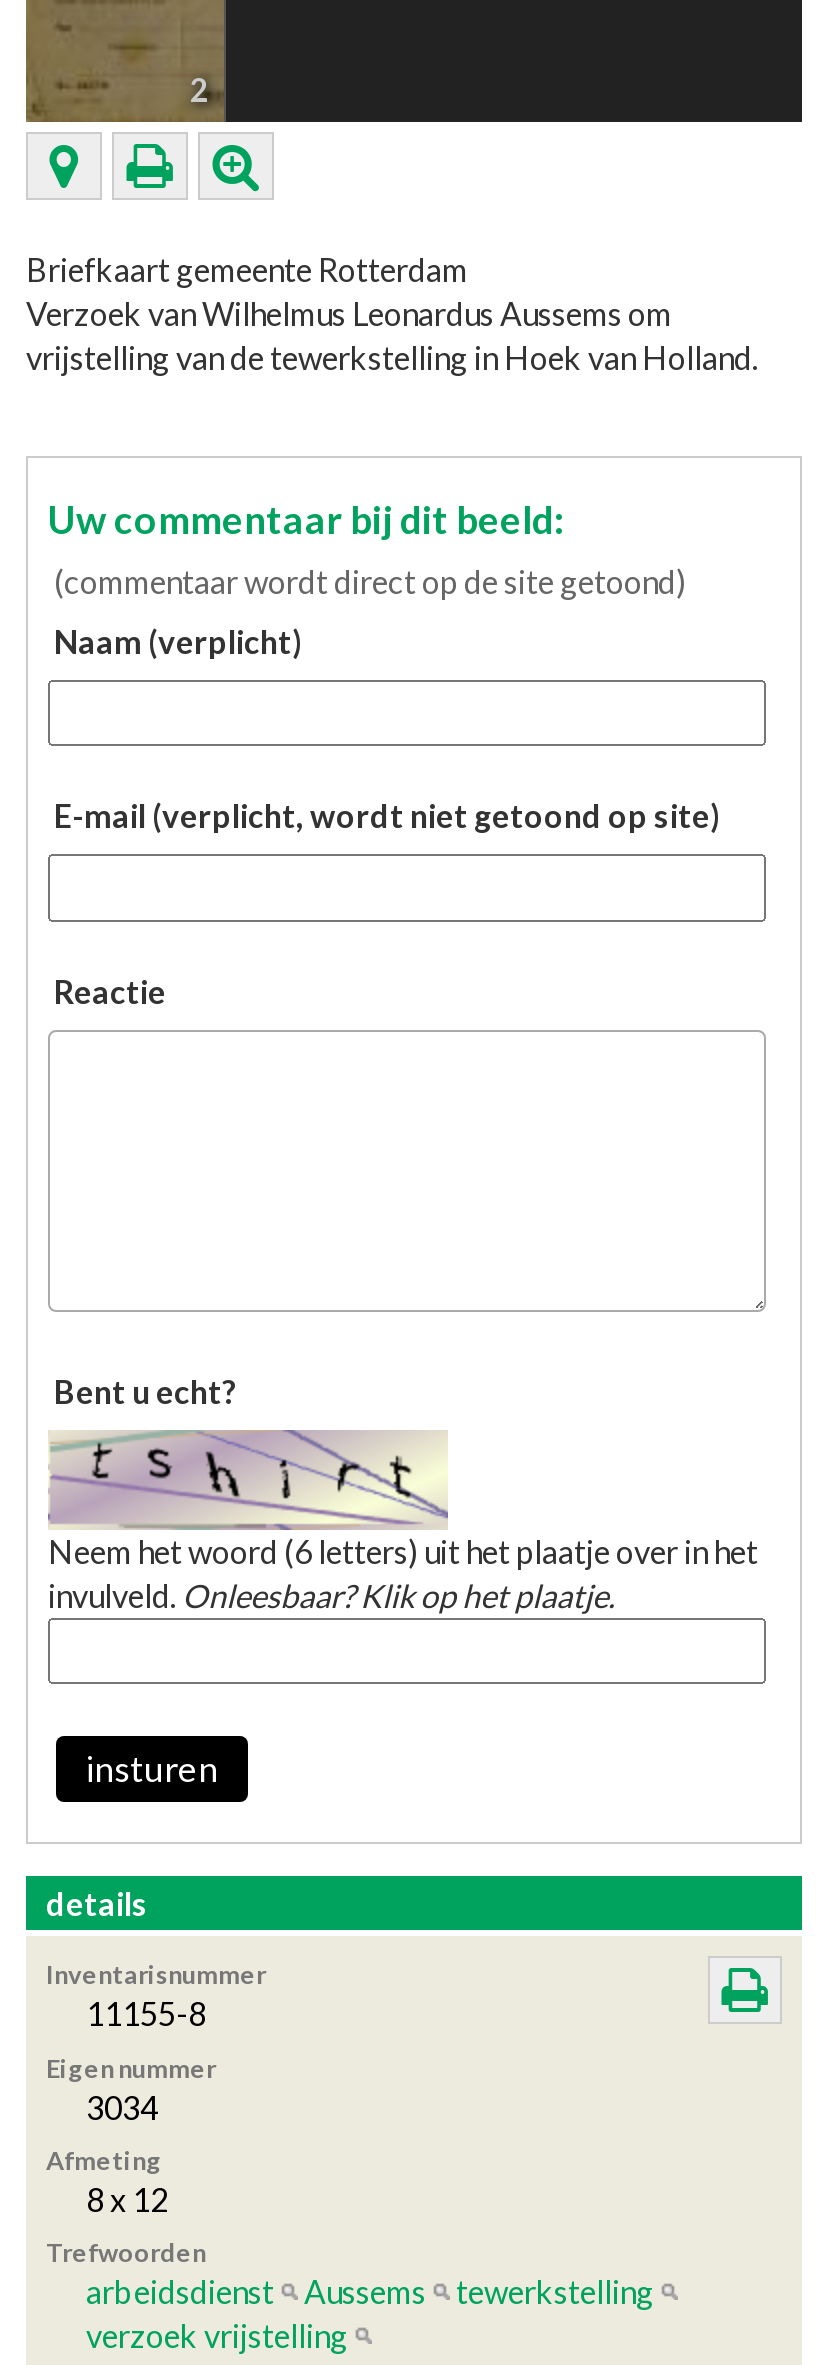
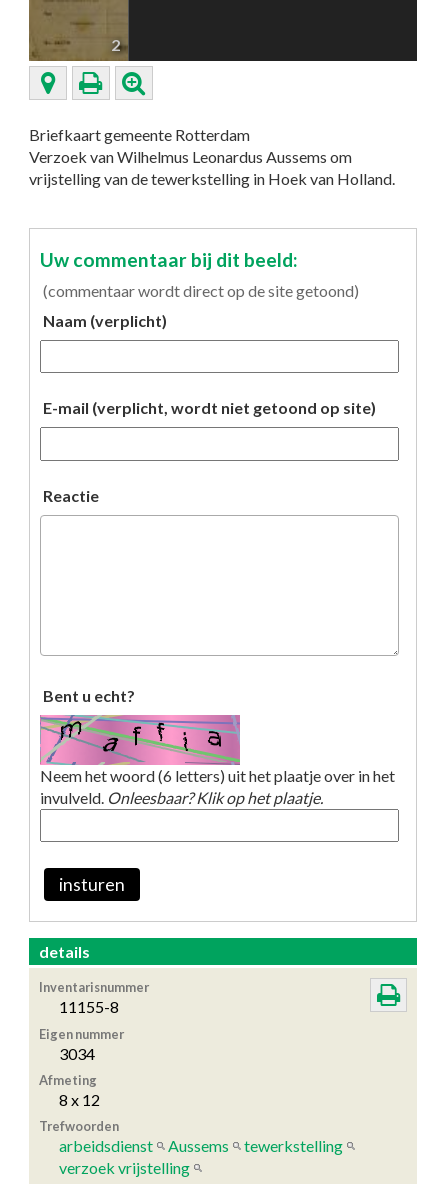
- [image]
+ [image]
